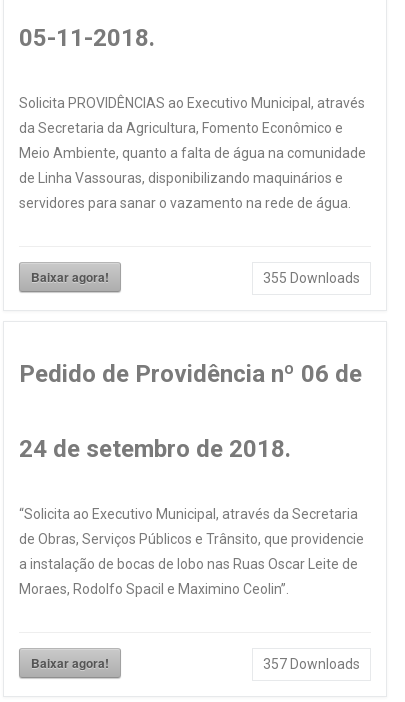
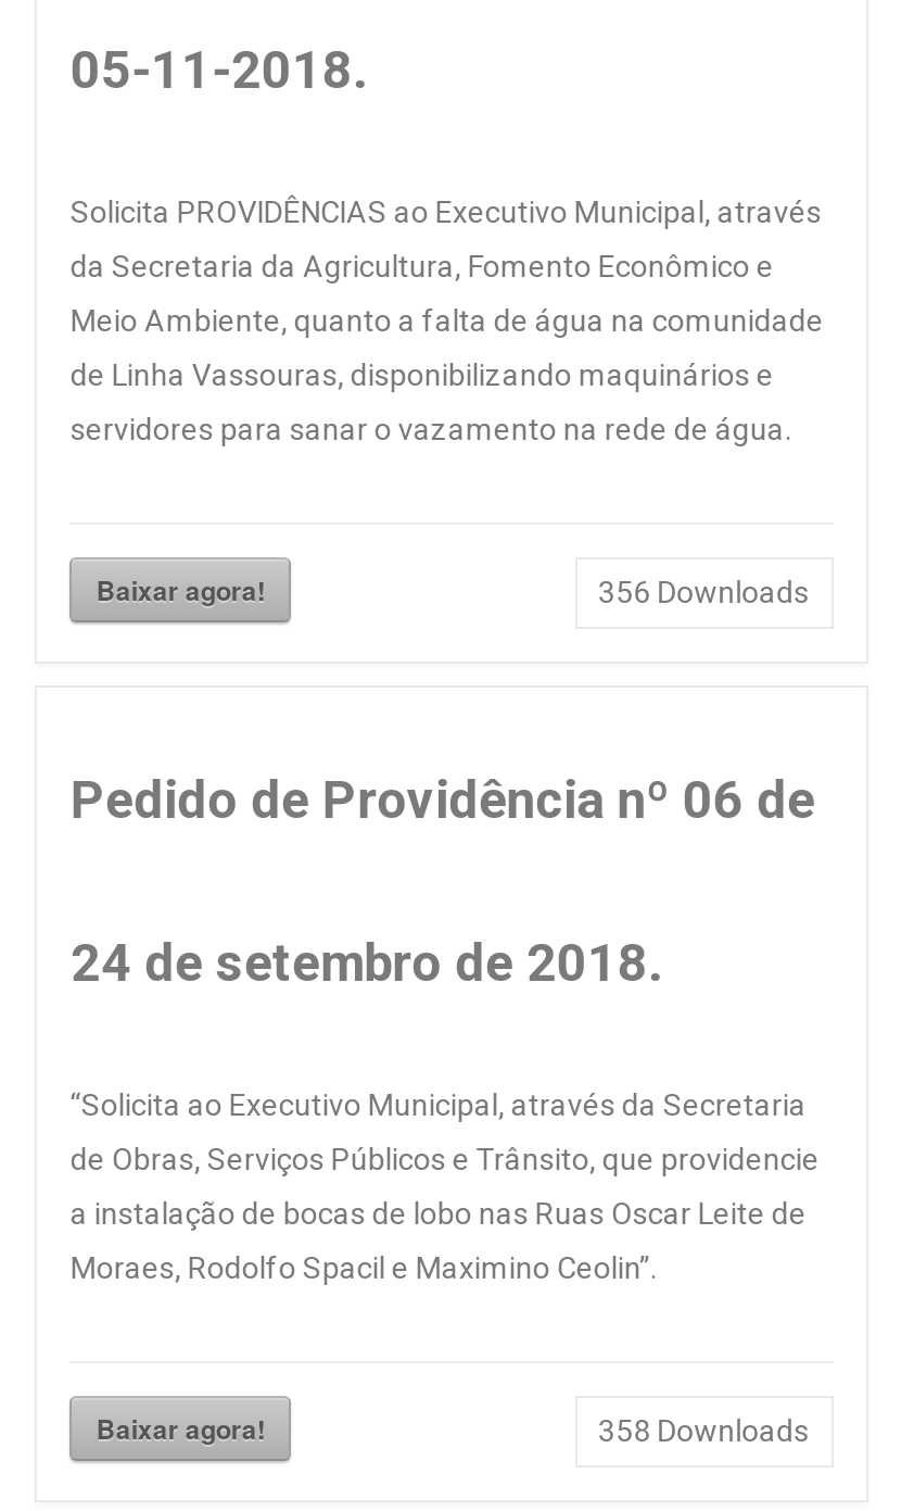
- 355 Downloads
+ 356 Downloads

- 357 Downloads
+ 358 Downloads
